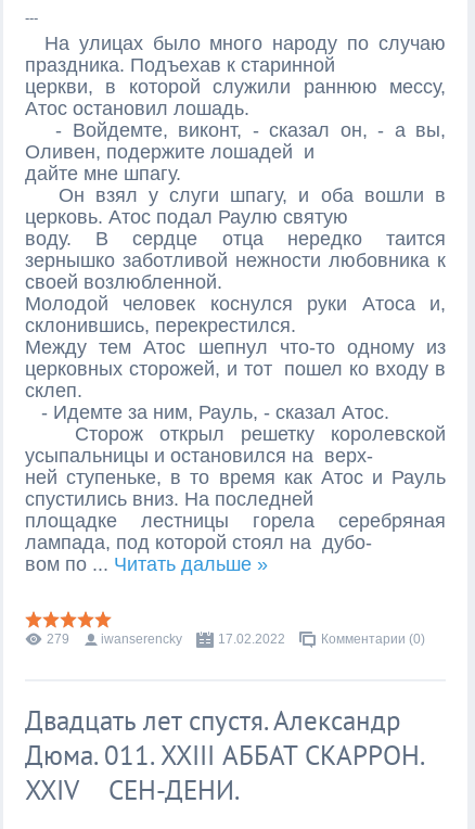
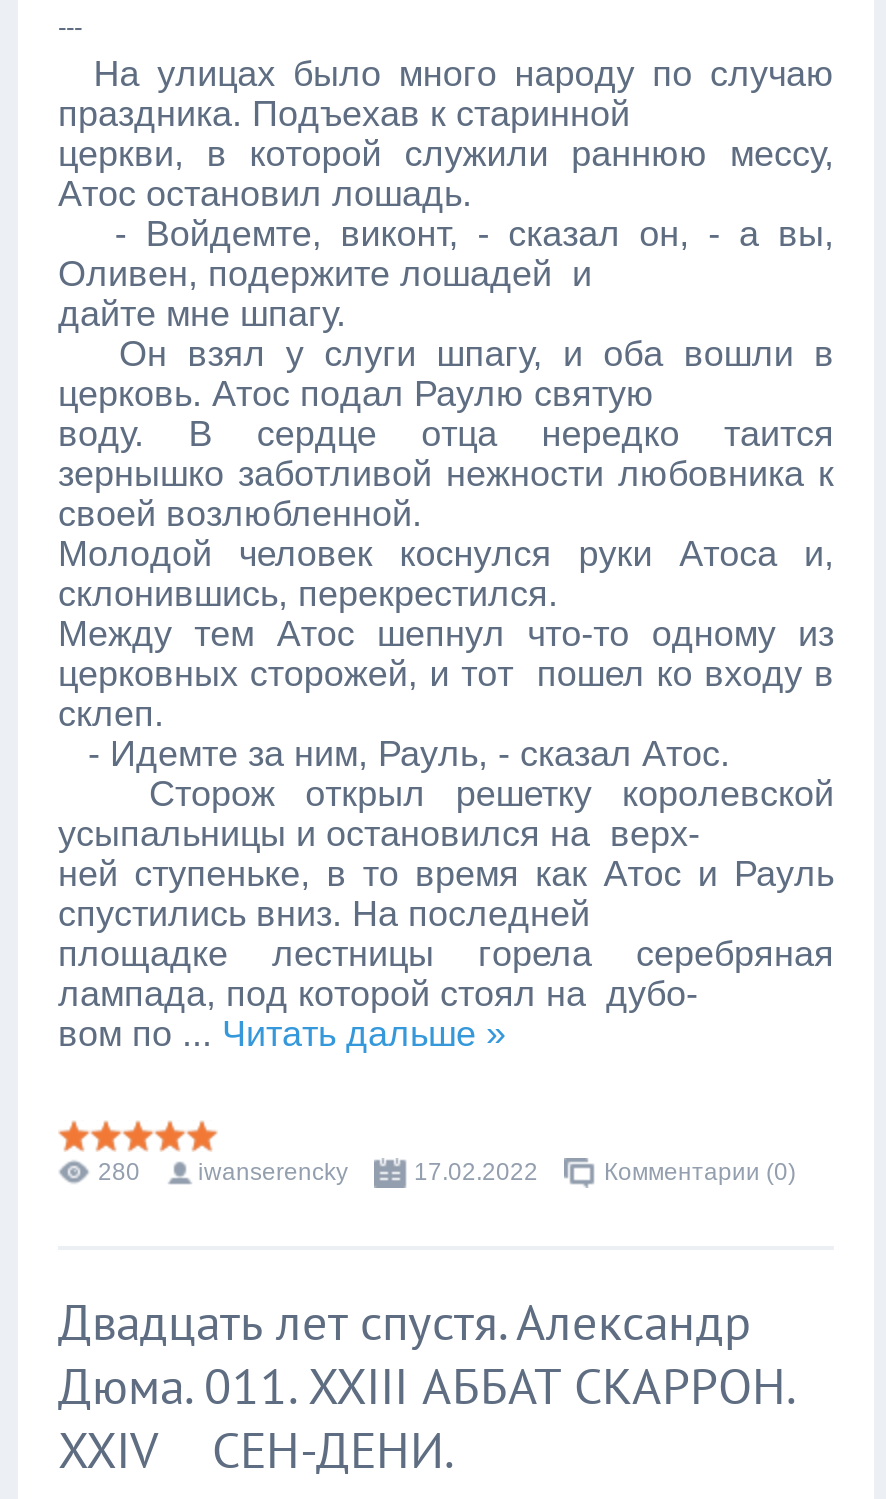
- 279
+ 280
